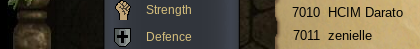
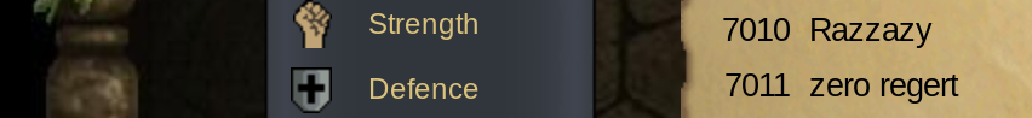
- 7010 HCIM Darato
+ 7010 Razzazy

- 7011 zenielle
+ 7011 zero regert
